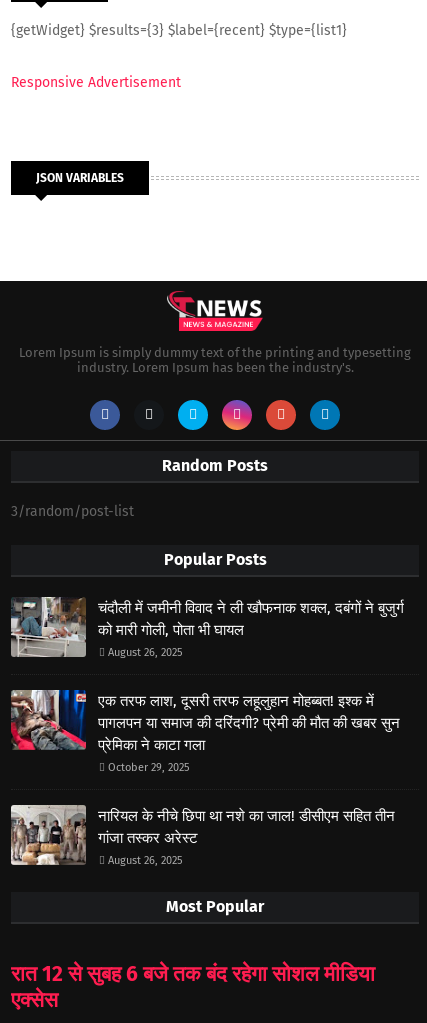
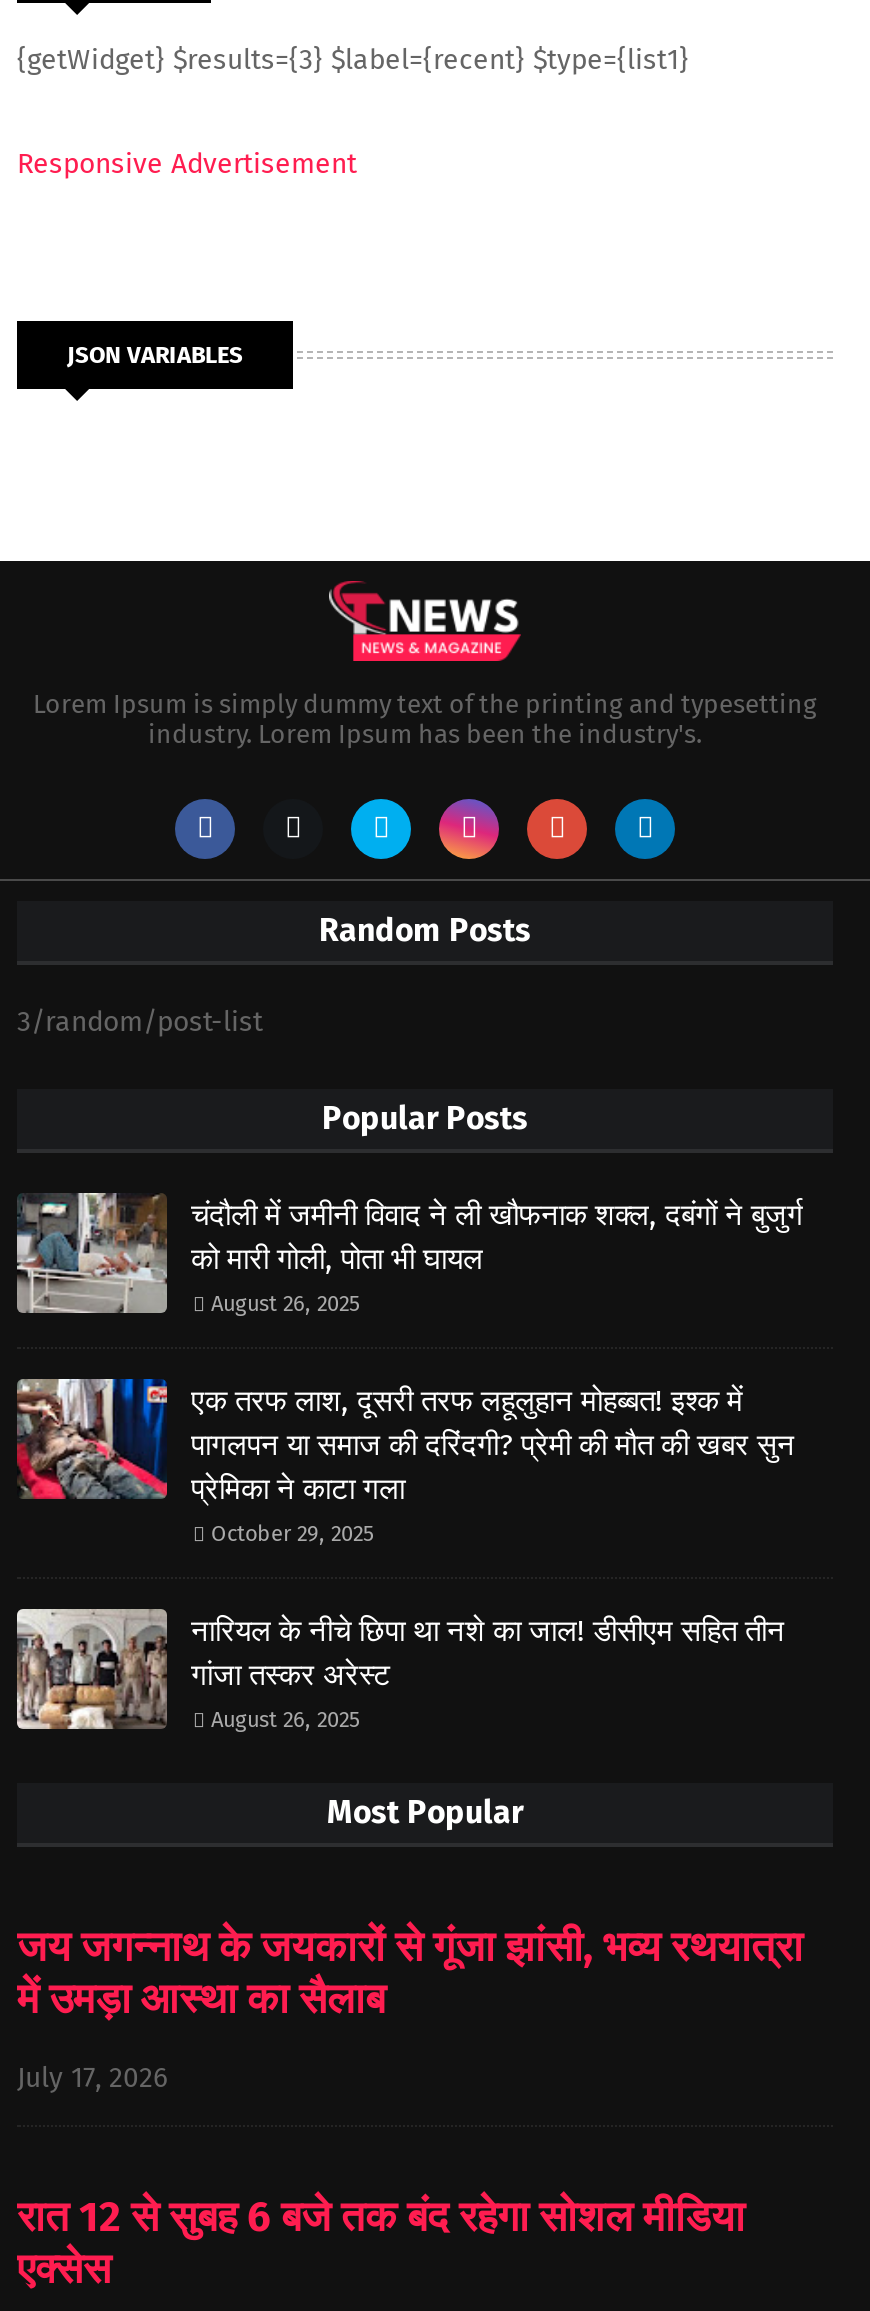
+ जय जगन्नाथ के जयकारों से गूंजा झांसी, भव्य रथयात्रा
+ में उमड़ा आस्था का सैलाब
+ July 17, 2026
